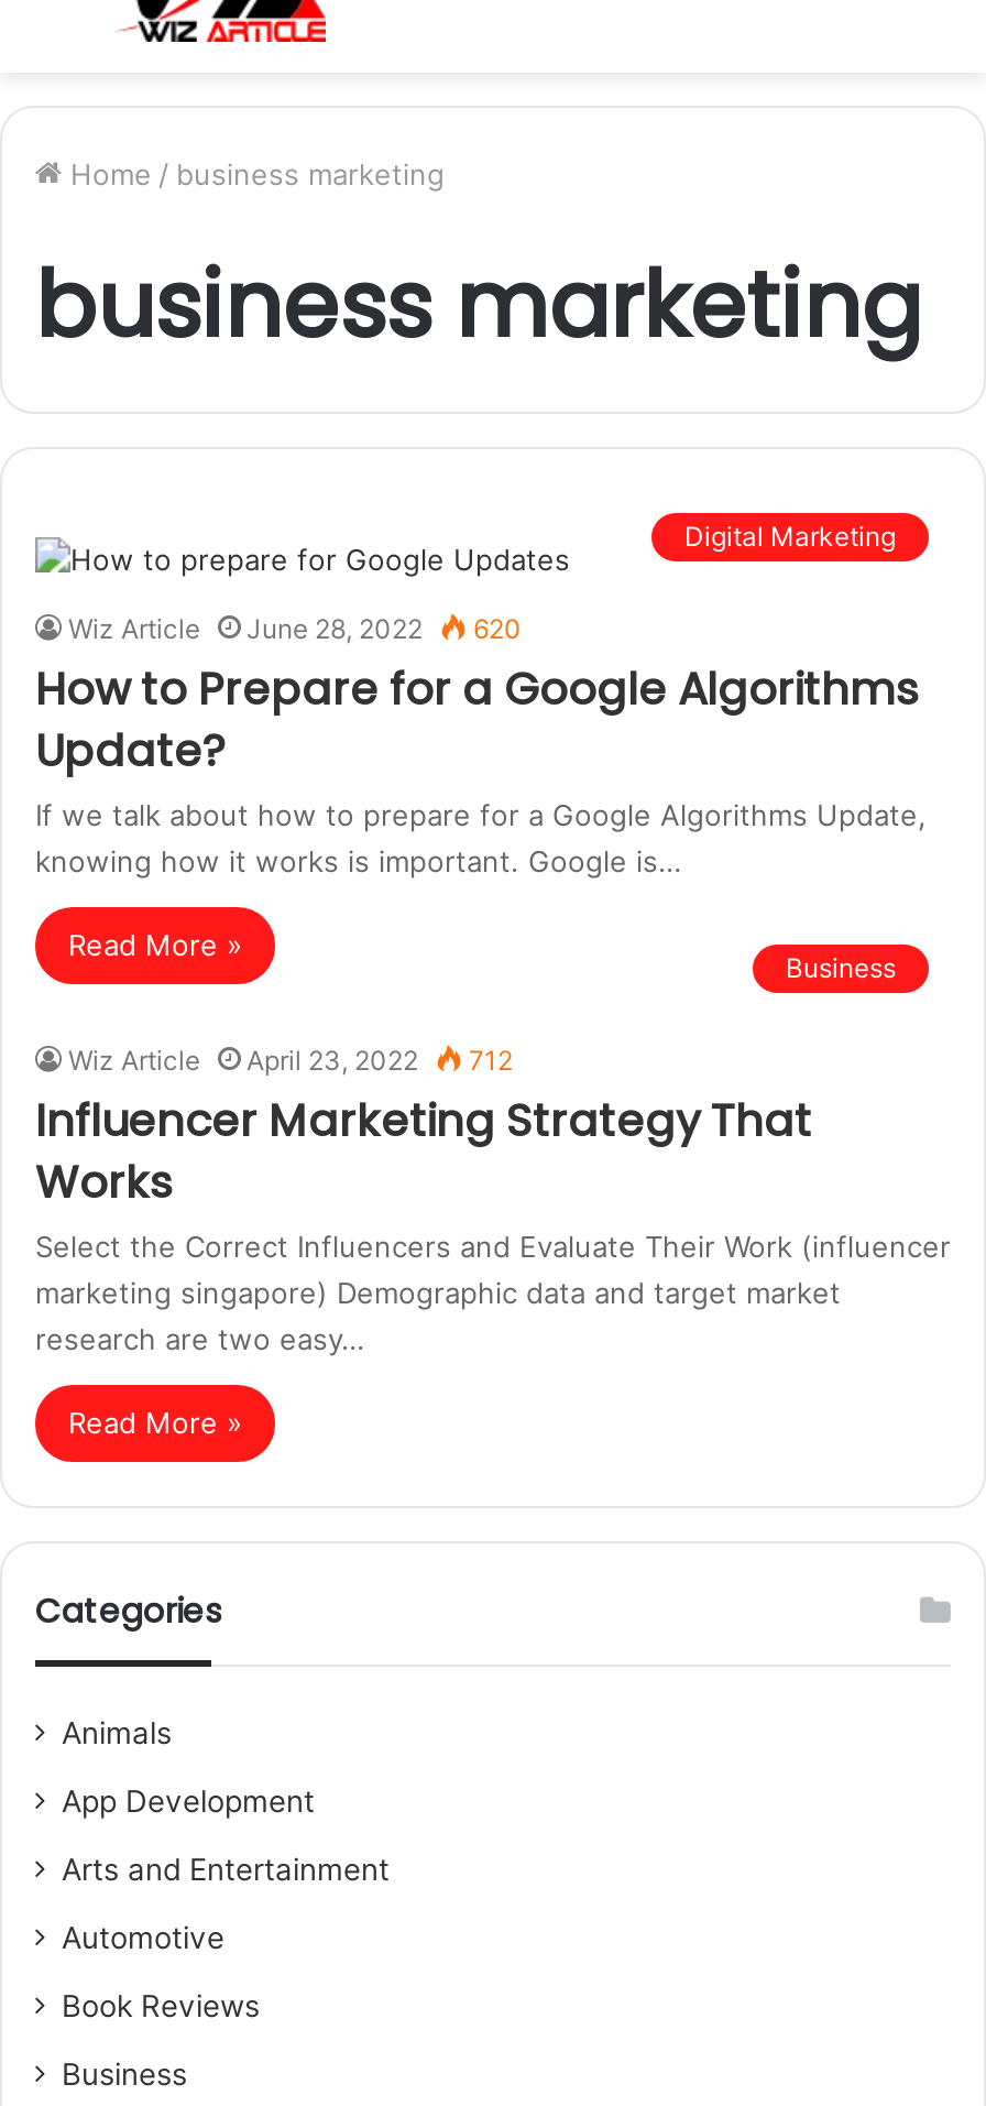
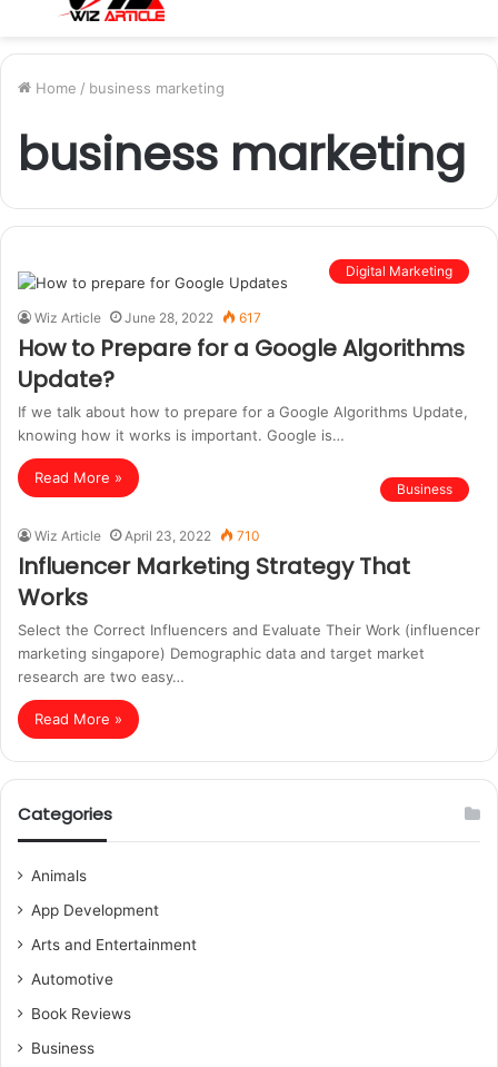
- Wiz Article June 28, 2022 620
+ Wiz Article June 28, 2022 617

- Wiz Article April 23, 2022 712
+ Wiz Article April 23, 2022 710
